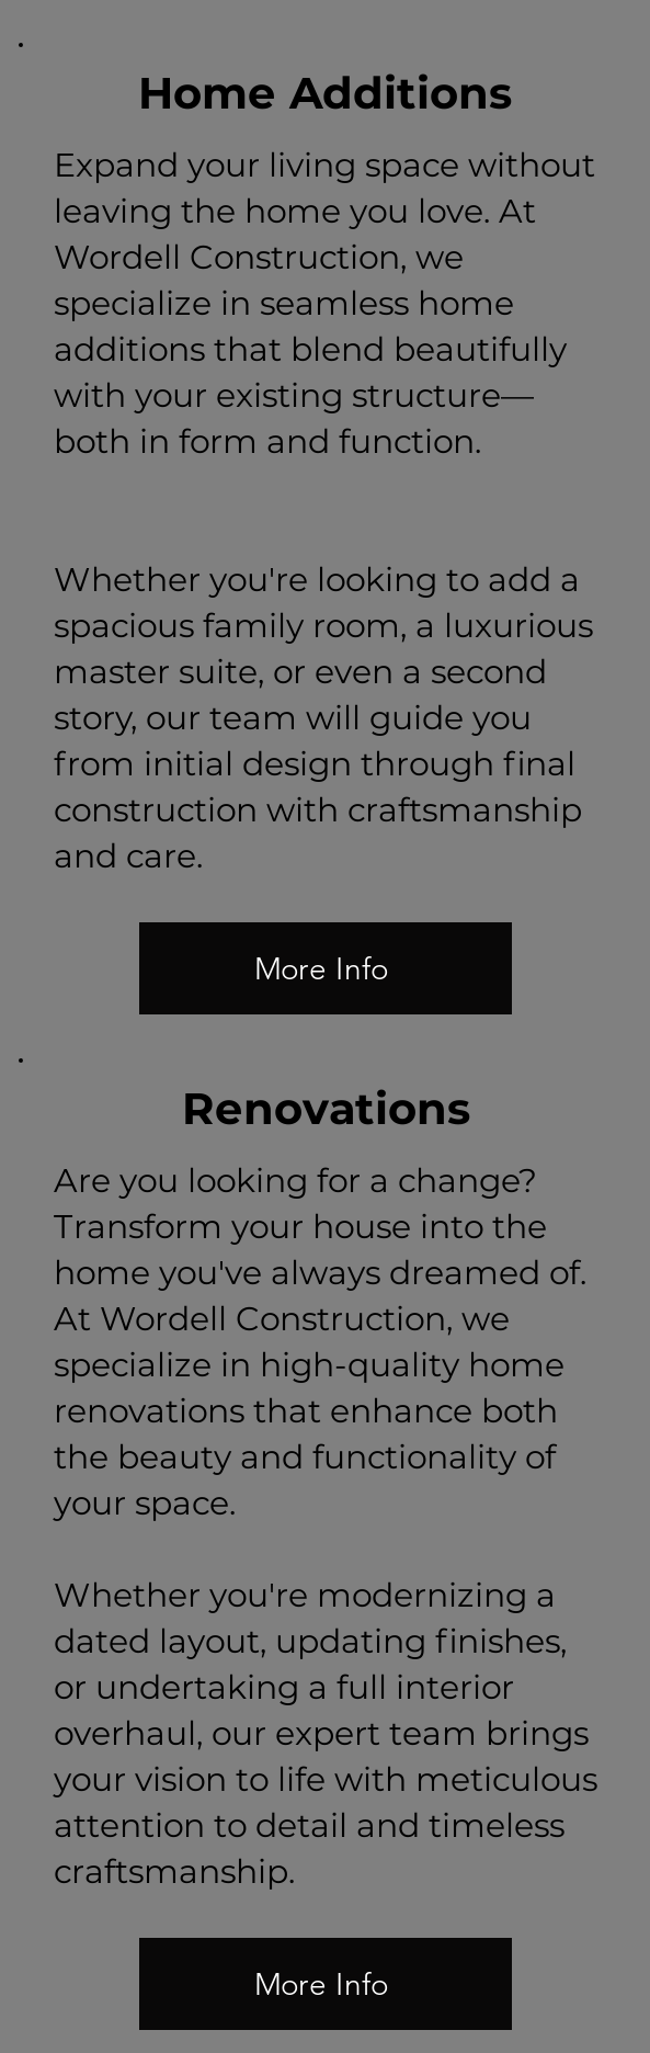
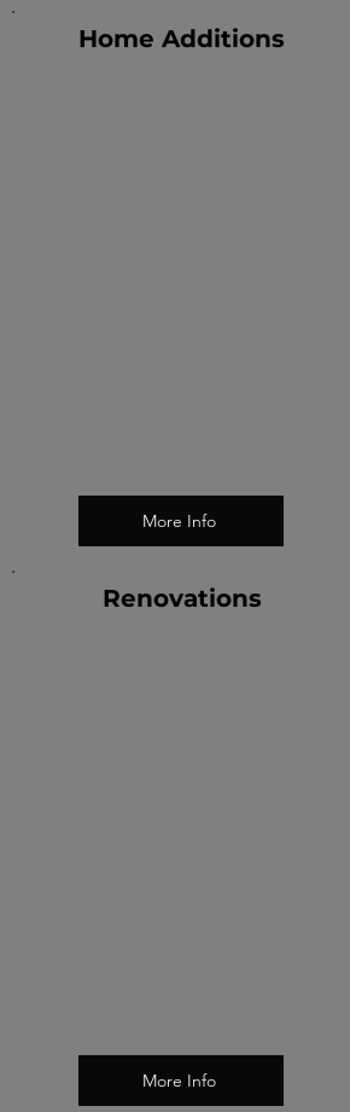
- Expand your living space without
- leaving the home you love. At
- Wordell Construction, we
- specialize in seamless home
- additions that blend beautifully
- with your existing structure—
- both in form and function.
- Whether you're looking to add a
- spacious family room, a luxurious
- master suite, or even a second
- story, our team will guide you
- from initial design through final
- construction with craftsmanship
- and care.

- Are you looking for a change?
- Transform your house into the
- home you've always dreamed of.
- At Wordell Construction, we
- specialize in high-quality home
- renovations that enhance both
- the beauty and functionality of
- your space.
- Whether you're modernizing a
- dated layout, updating finishes,
- or undertaking a full interior
- overhaul, our expert team brings
- your vision to life with meticulous
- attention to detail and timeless
- craftsmanship.
